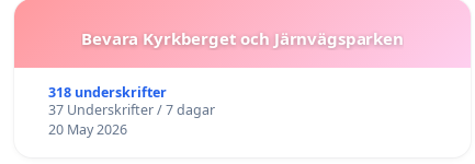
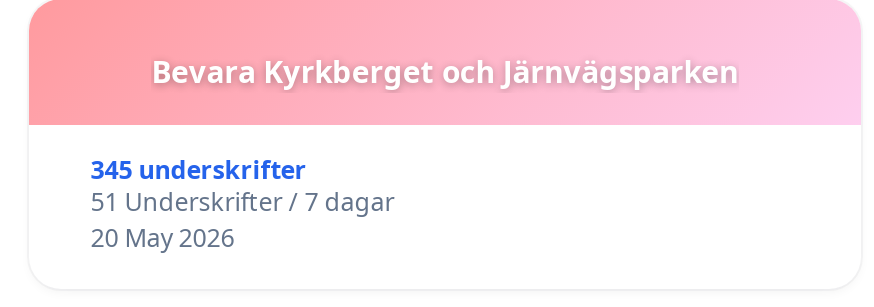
- 318 underskrifter
+ 345 underskrifter

- 37 Underskrifter / 7 dagar
+ 51 Underskrifter / 7 dagar
